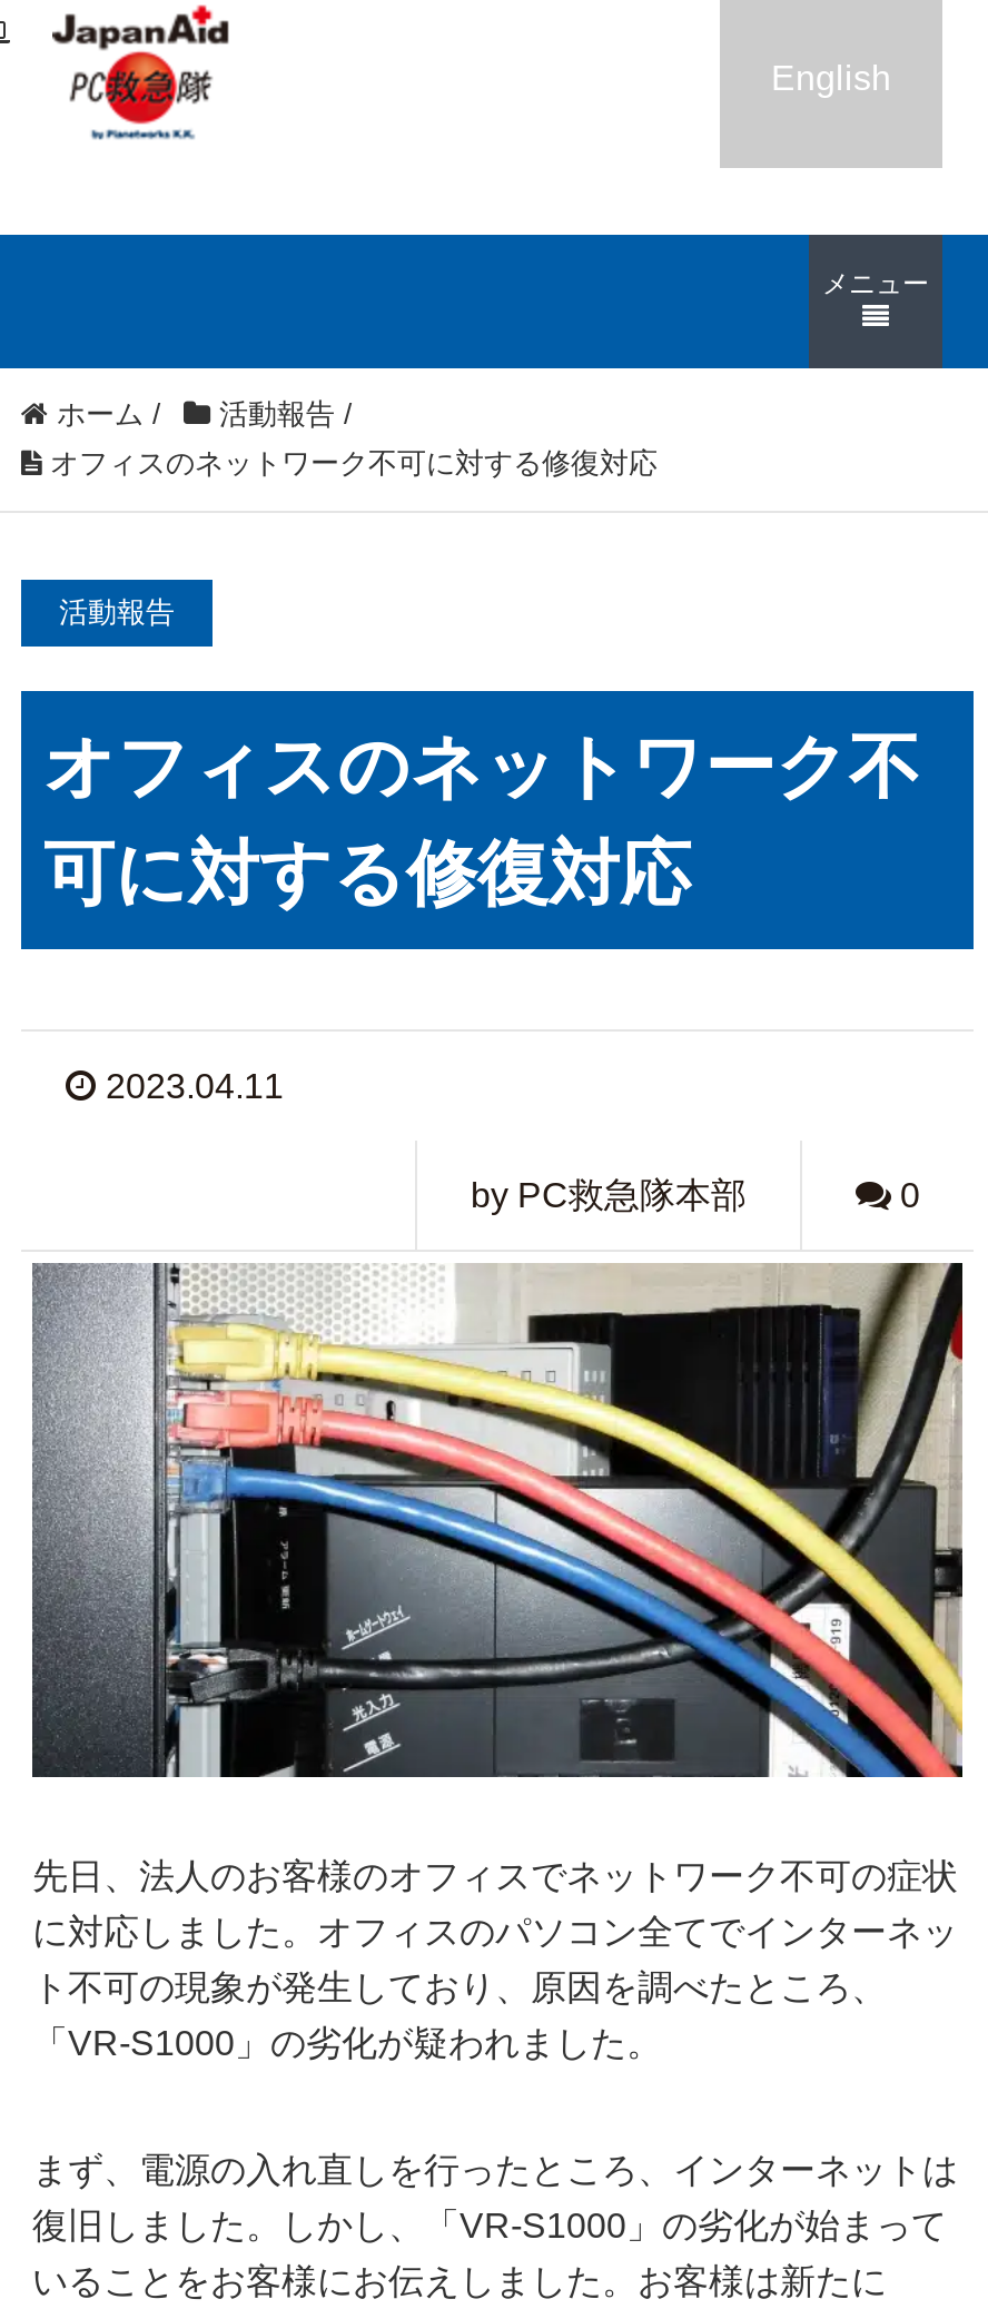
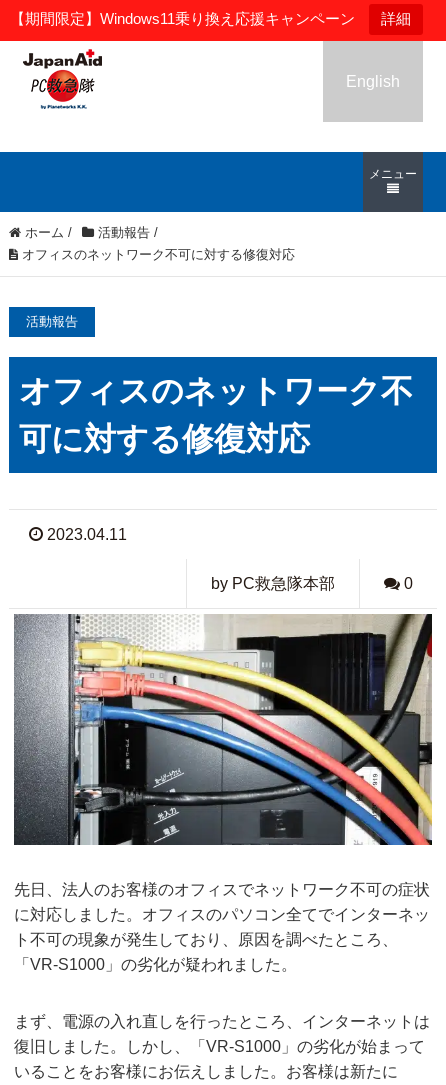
+ 【期間限定】Windows11乗り換え応援キャンペーン
+ 詳細
